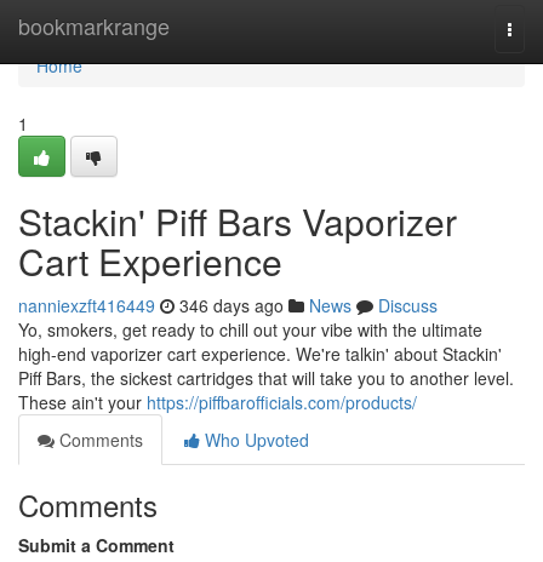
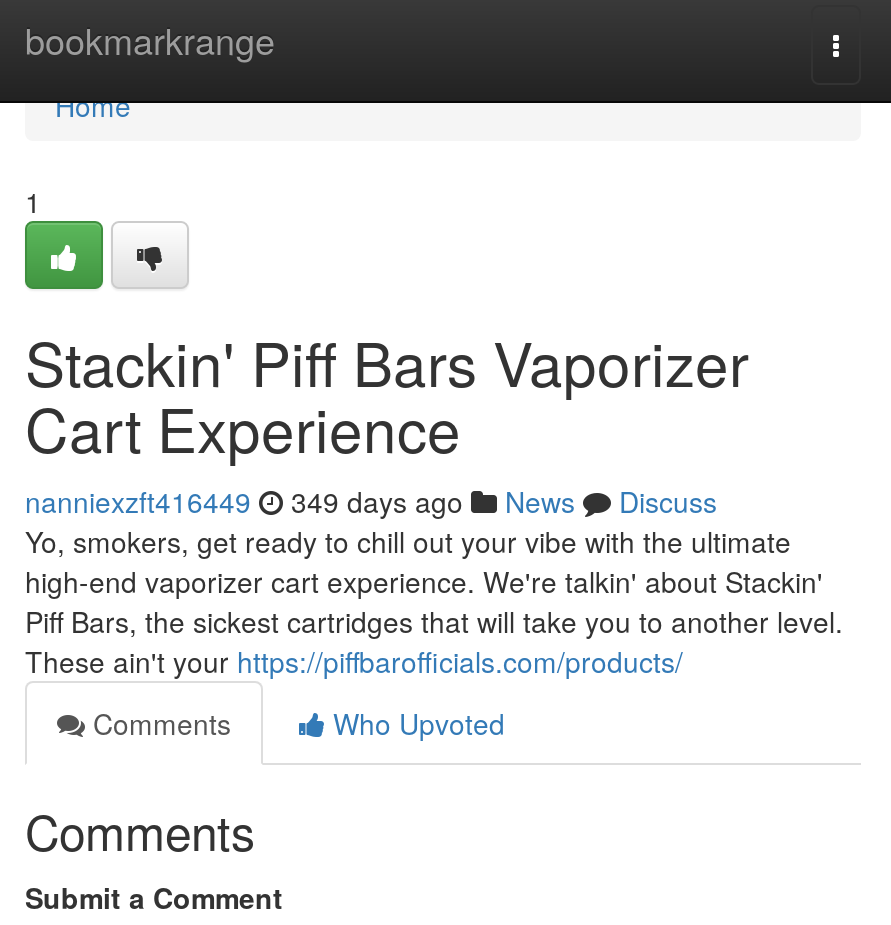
- nanniexzft416449 346 days ago News Discuss
+ nanniexzft416449 349 days ago News Discuss
